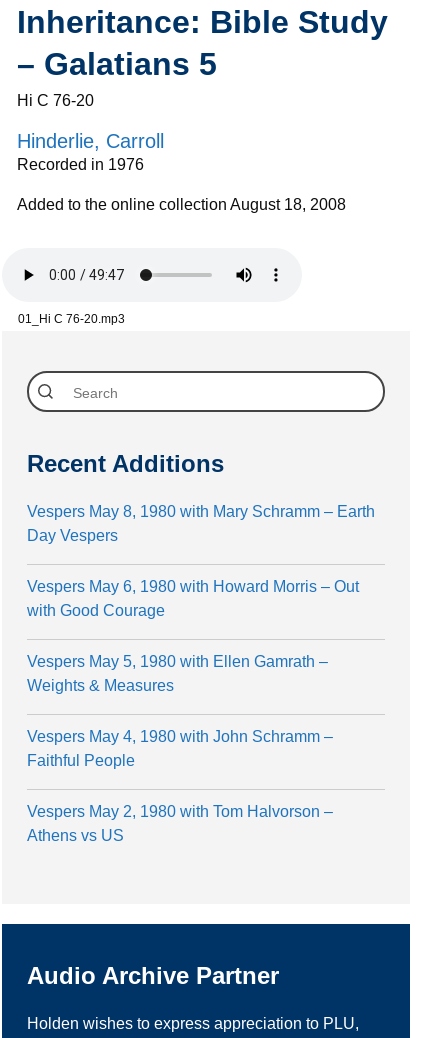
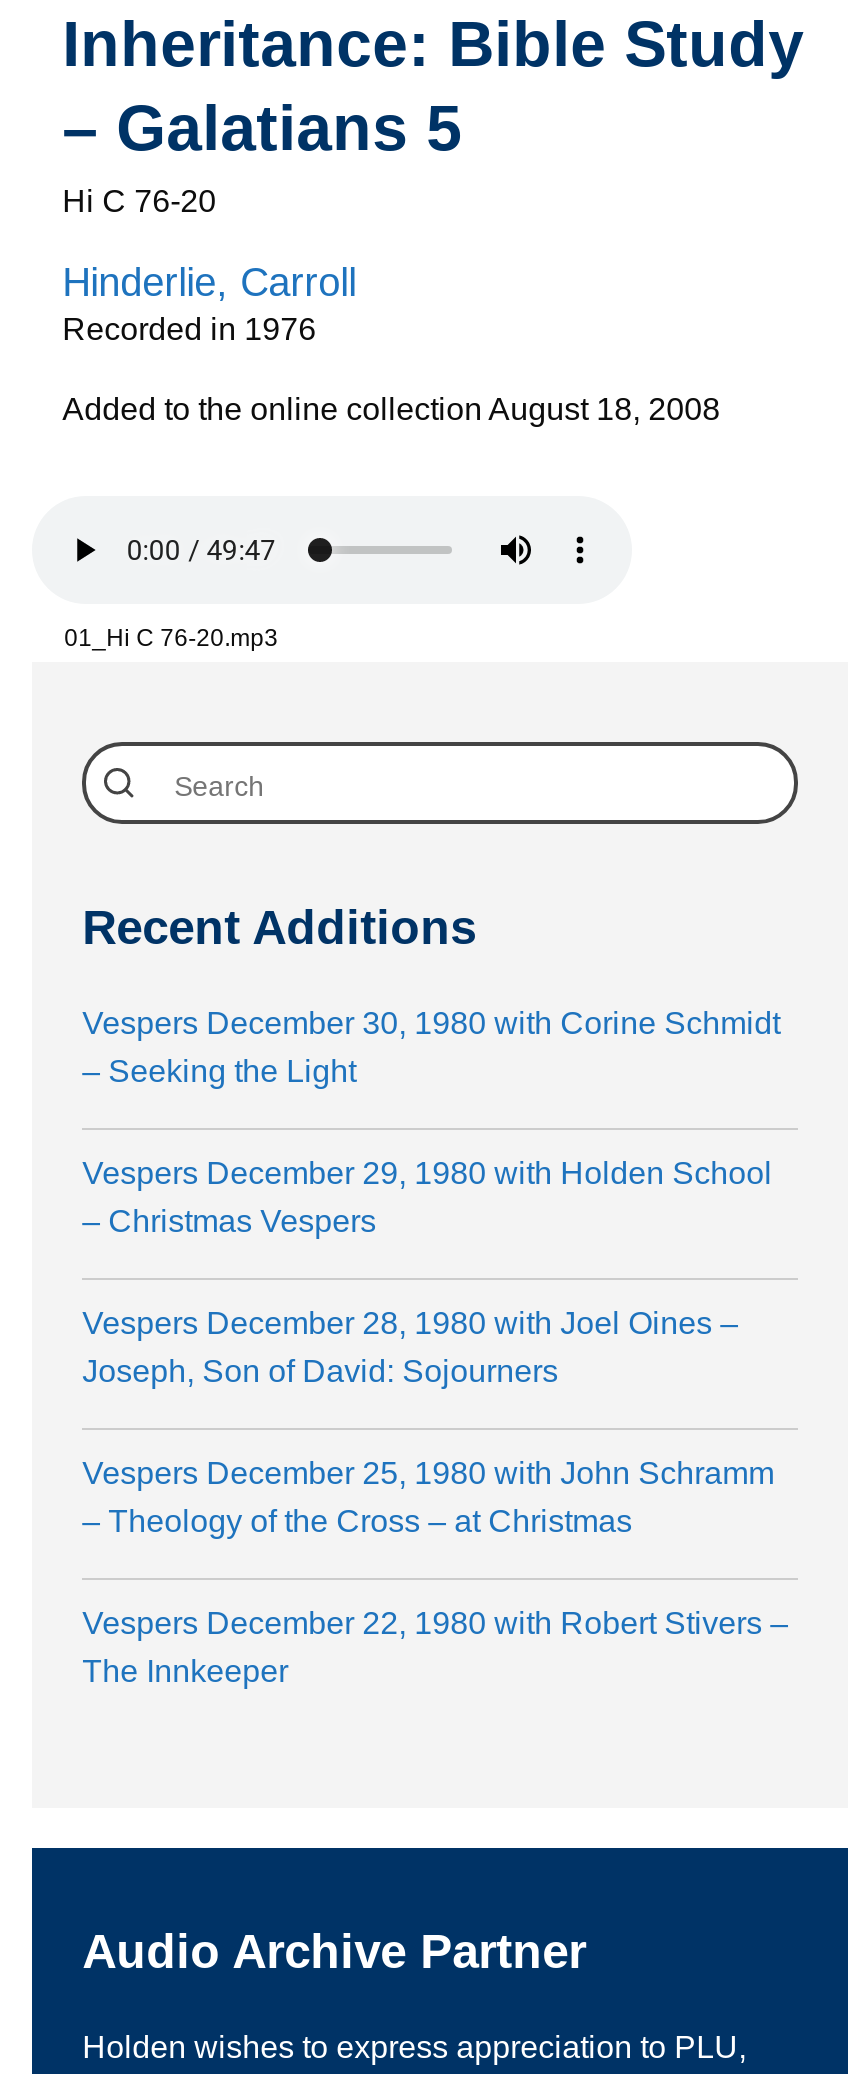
- Vespers May 8, 1980 with Mary Schramm – Earth
- Day Vespers
+ Vespers December 30, 1980 with Corine Schmidt
+ – Seeking the Light

- Vespers May 6, 1980 with Howard Morris – Out
- with Good Courage
+ Vespers December 29, 1980 with Holden School
+ – Christmas Vespers

- Vespers May 5, 1980 with Ellen Gamrath –
- Weights & Measures
+ Vespers December 28, 1980 with Joel Oines –
+ Joseph, Son of David: Sojourners

- Vespers May 4, 1980 with John Schramm –
- Faithful People
+ Vespers December 25, 1980 with John Schramm
+ – Theology of the Cross – at Christmas

- Vespers May 2, 1980 with Tom Halvorson –
- Athens vs US
+ Vespers December 22, 1980 with Robert Stivers –
+ The Innkeeper
